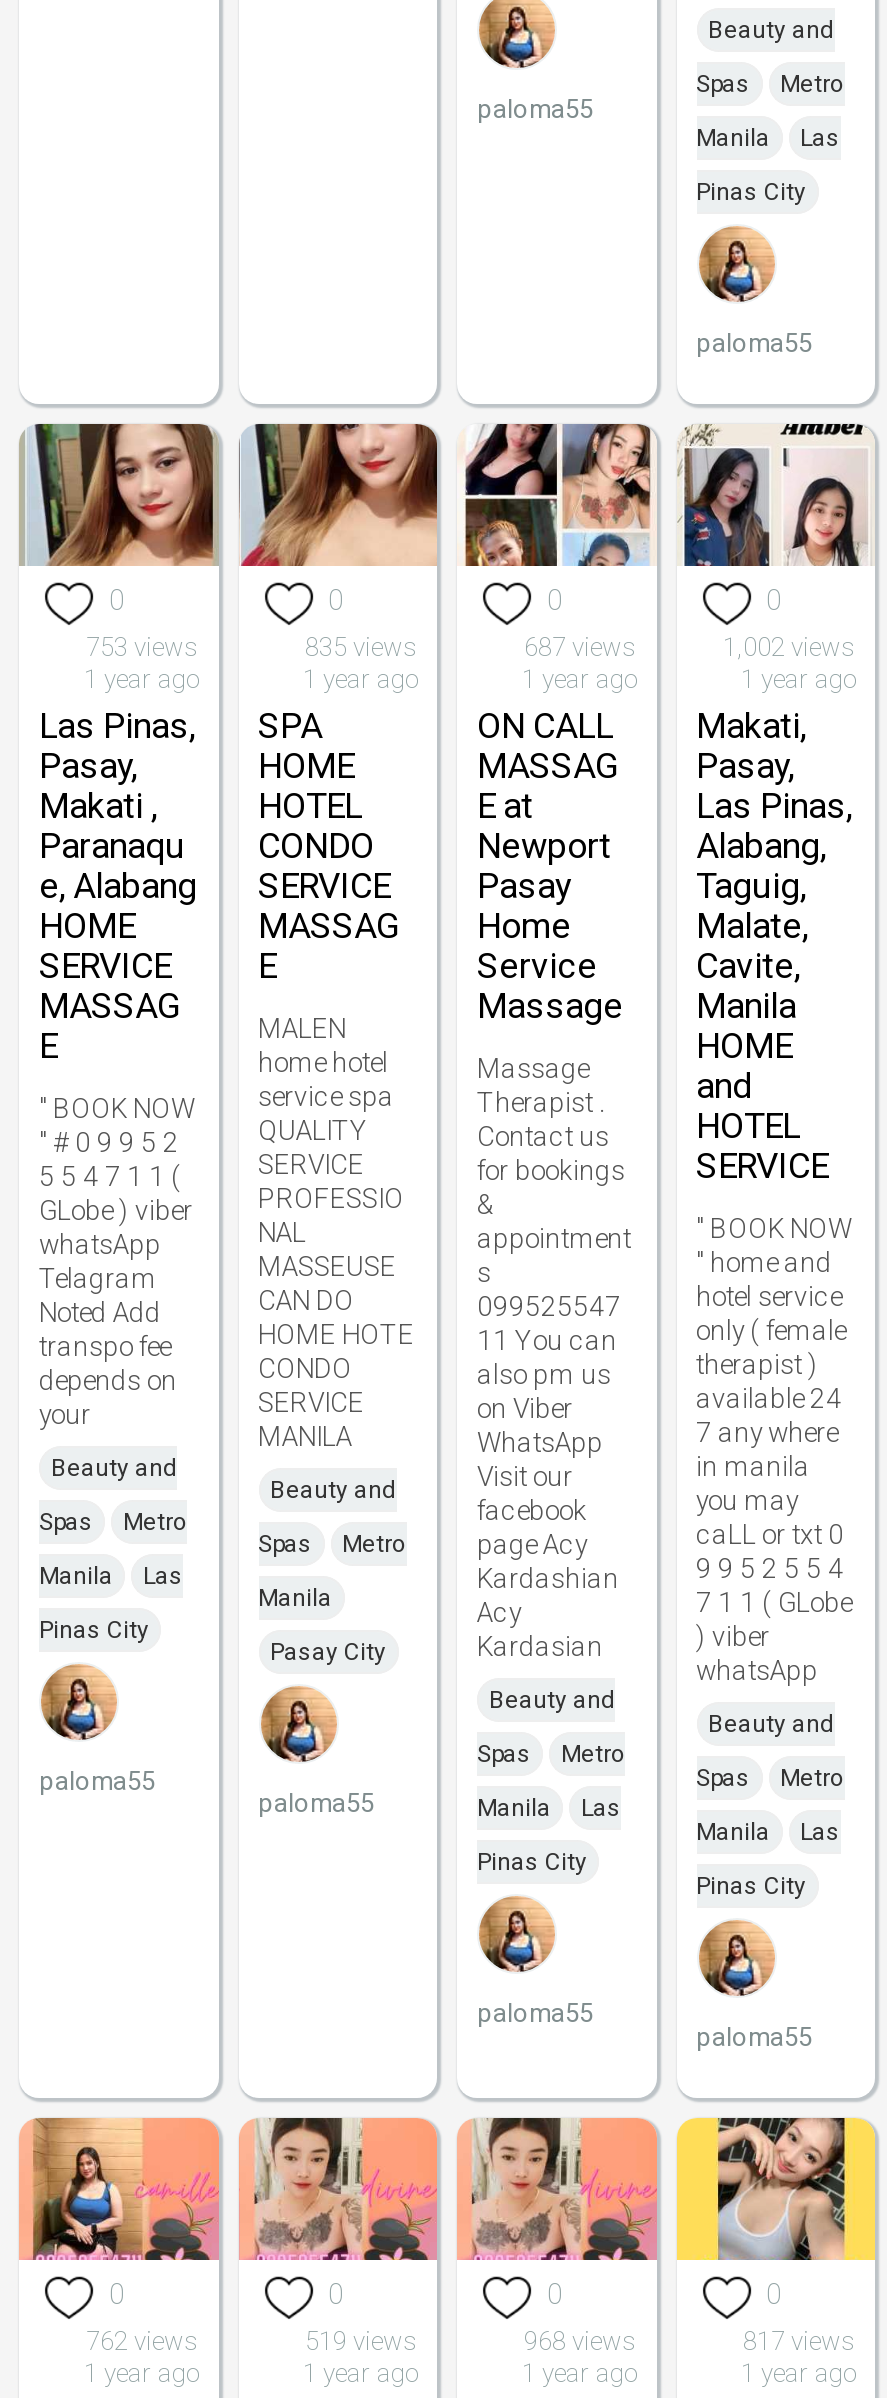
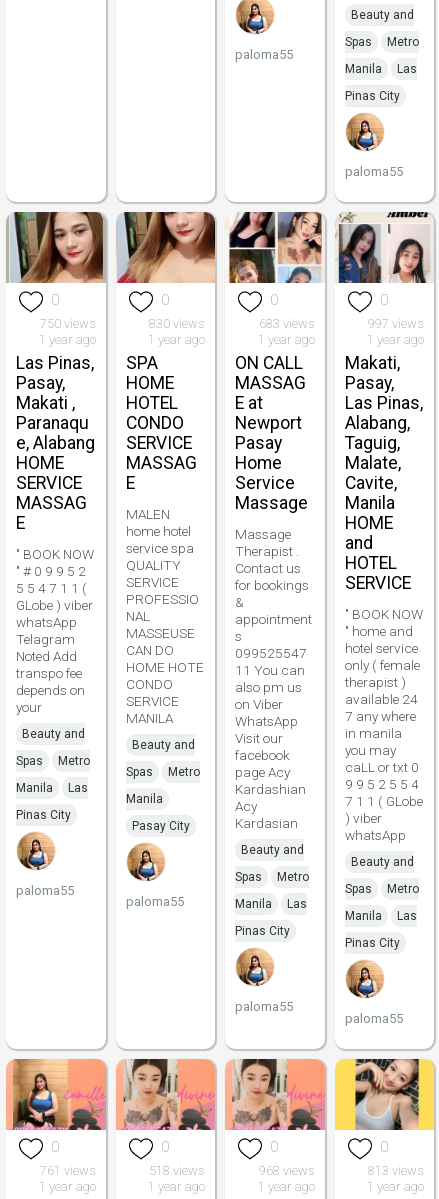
- 753 views
+ 750 views

- 835 views
+ 830 views

- 687 views
+ 683 views

- 1,002 views
+ 997 views

- 762 views
+ 761 views

- 519 views
+ 518 views

- 817 views
+ 813 views
